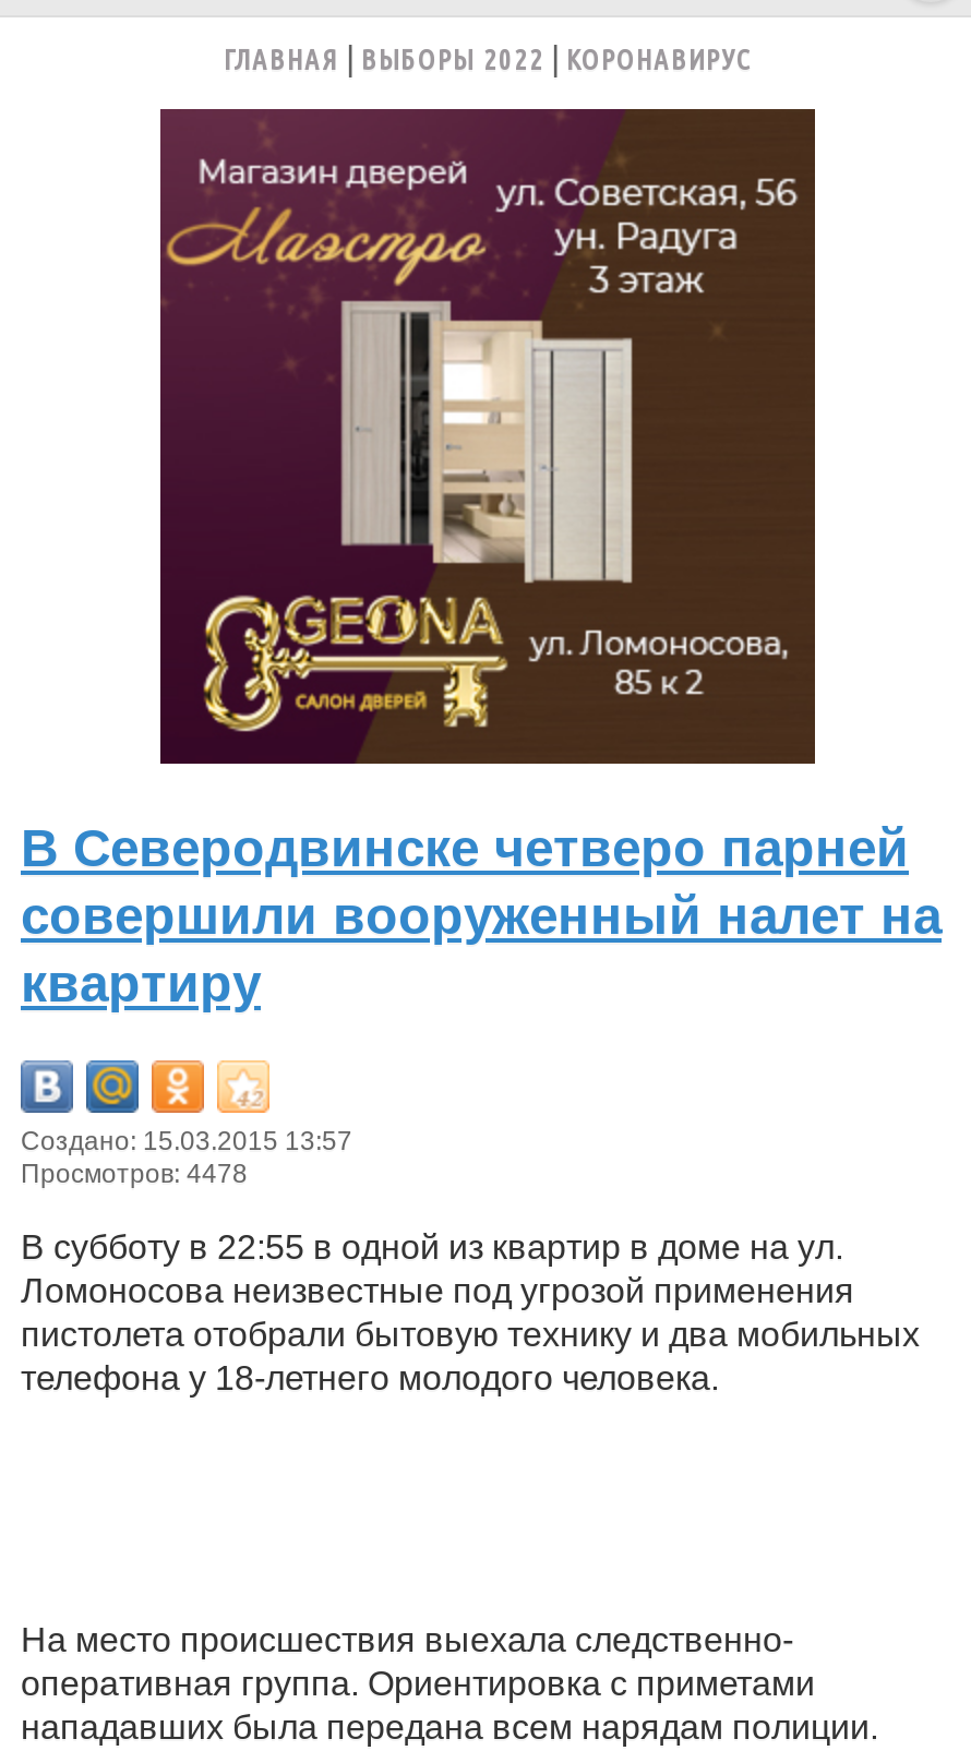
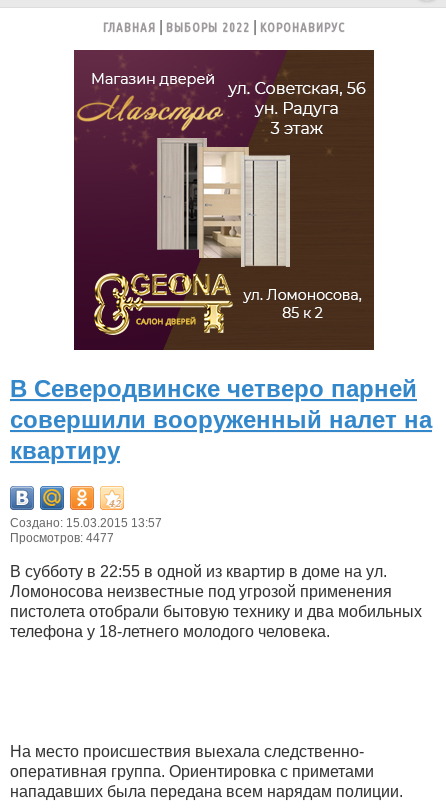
- Просмотров: 4478
+ Просмотров: 4477
